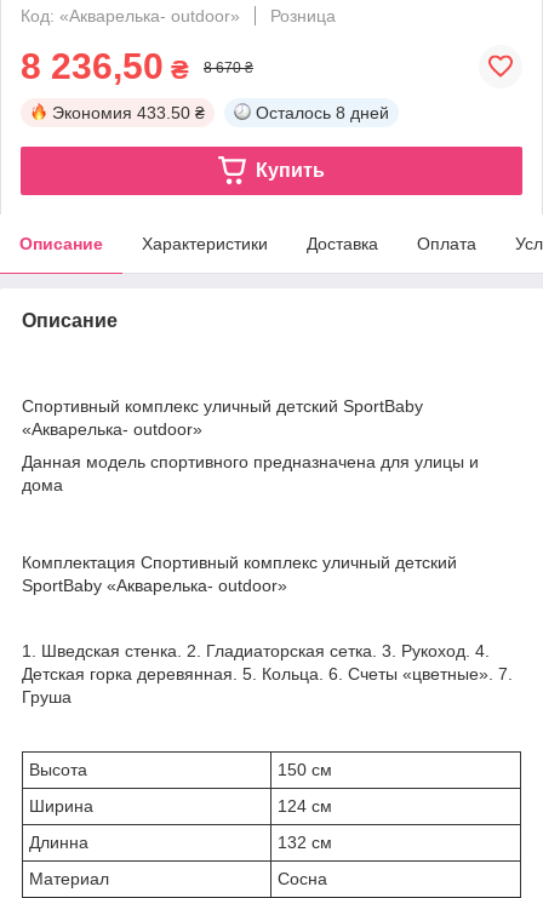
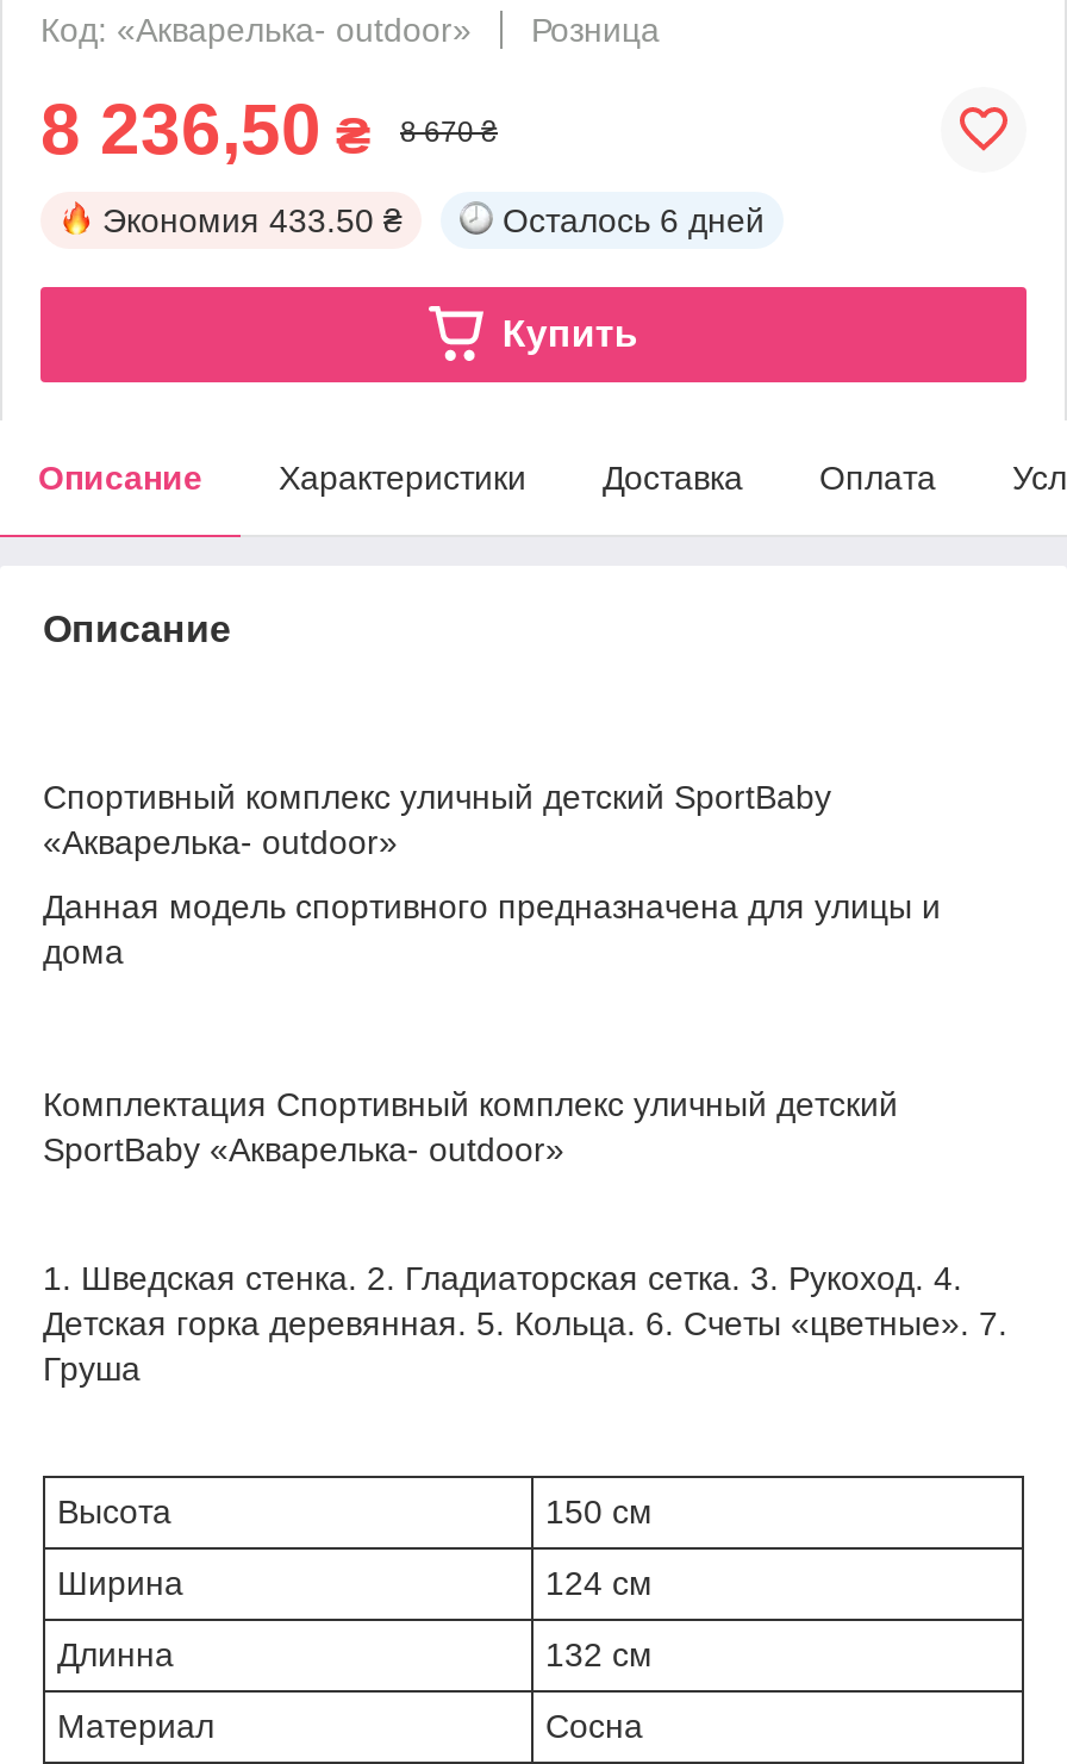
- Осталось 8 дней
+ Осталось 6 дней
